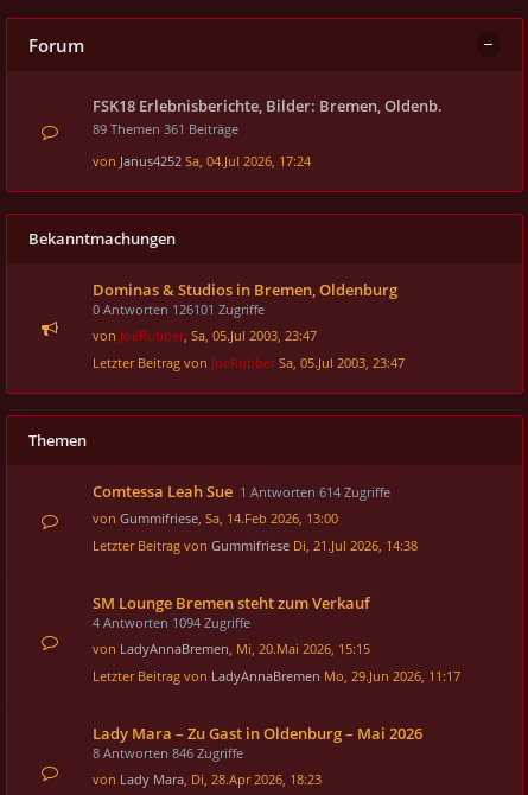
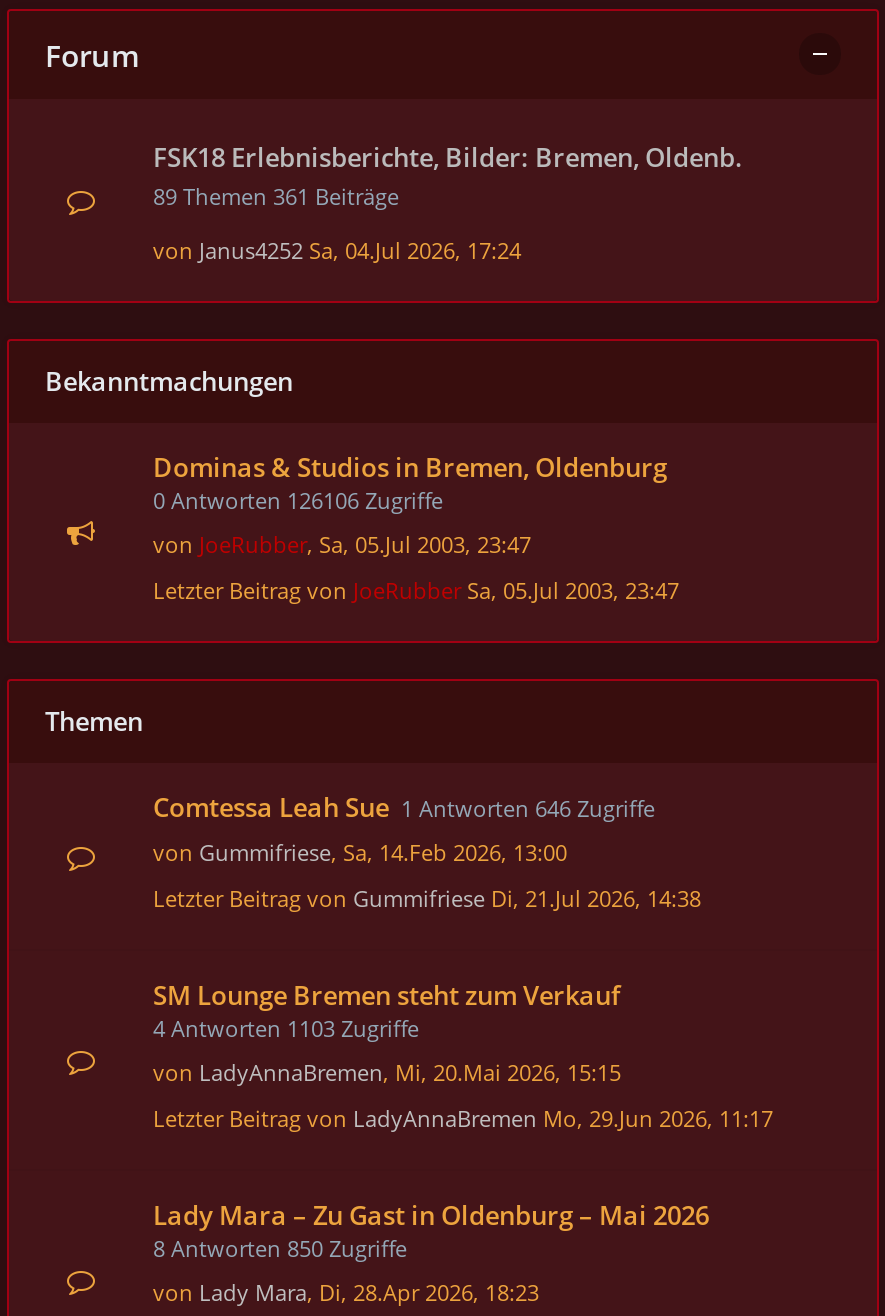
- 0 Antworten 126101 Zugriffe
+ 0 Antworten 126106 Zugriffe

- Comtessa Leah Sue 1 Antworten 614 Zugriffe
+ Comtessa Leah Sue 1 Antworten 646 Zugriffe

- 4 Antworten 1094 Zugriffe
+ 4 Antworten 1103 Zugriffe

- 8 Antworten 846 Zugriffe
+ 8 Antworten 850 Zugriffe
